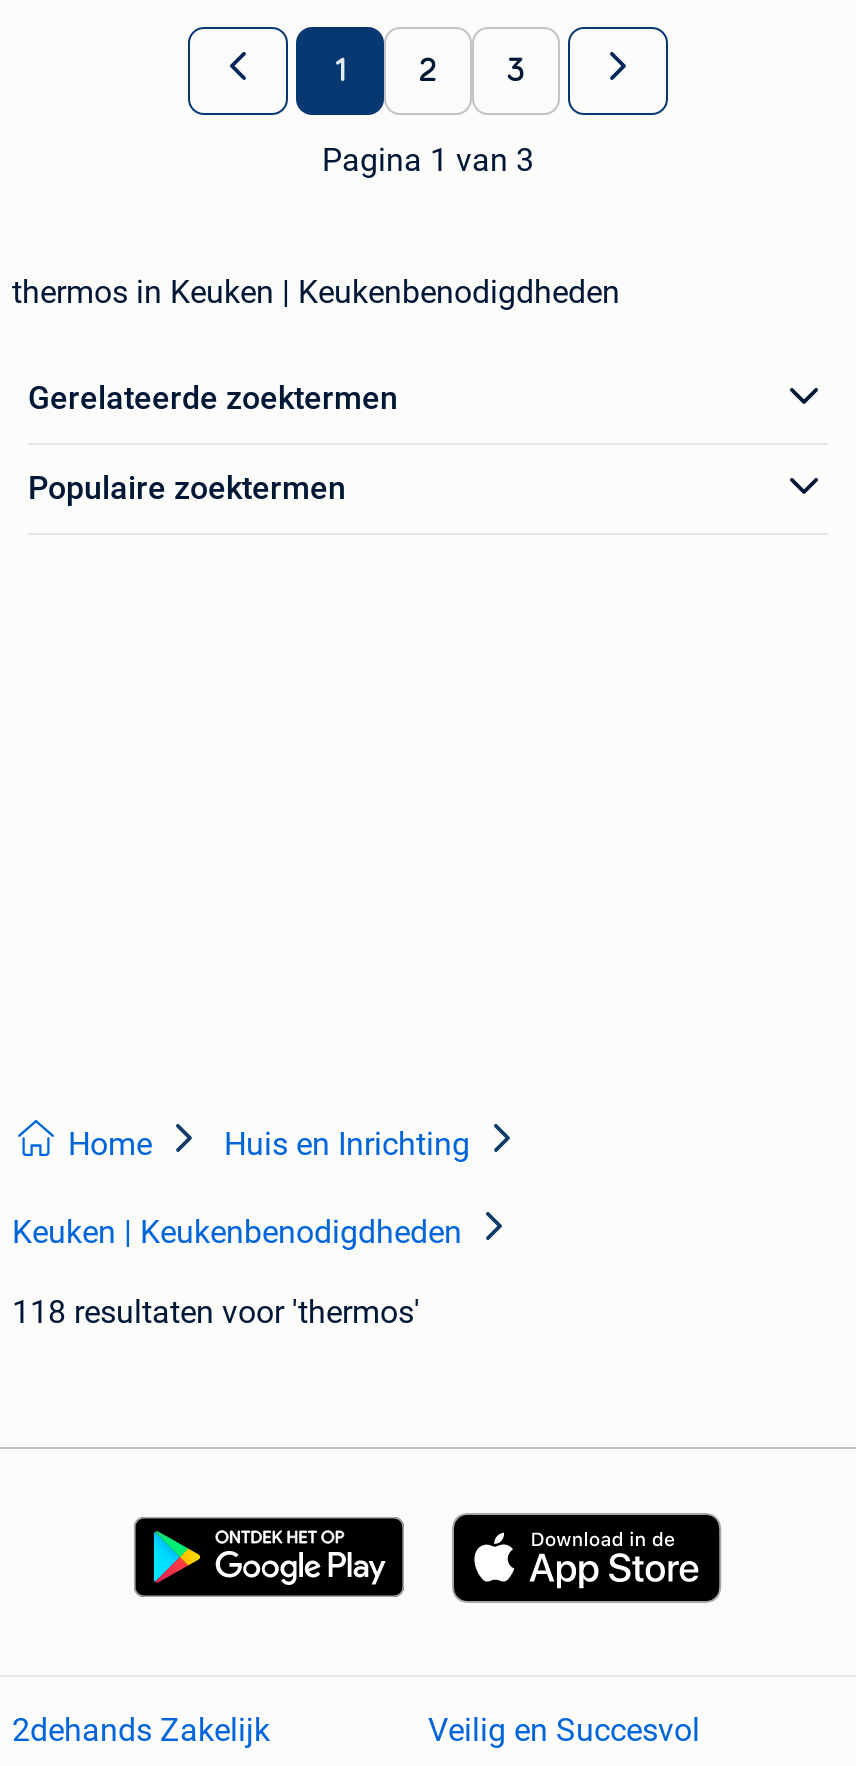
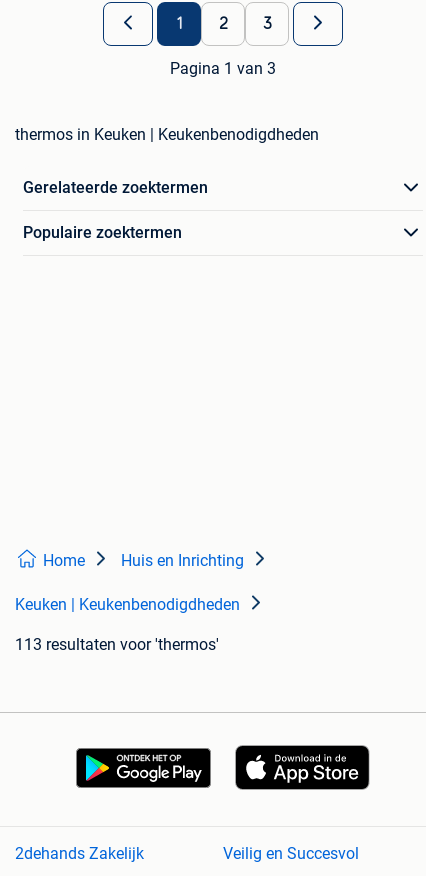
- 118 resultaten voor 'thermos'
+ 113 resultaten voor 'thermos'
